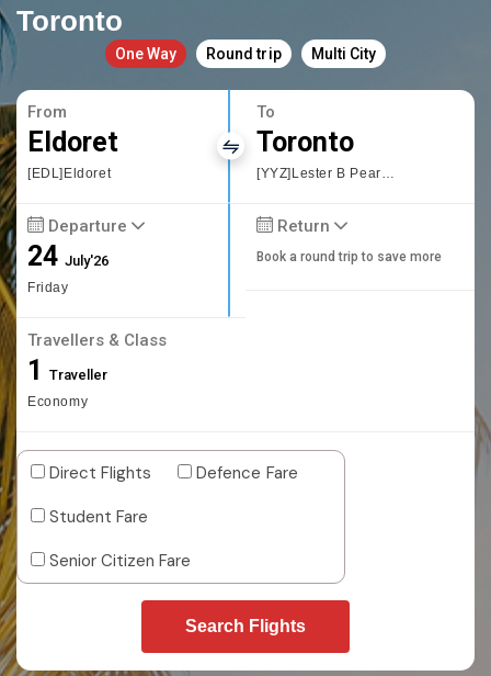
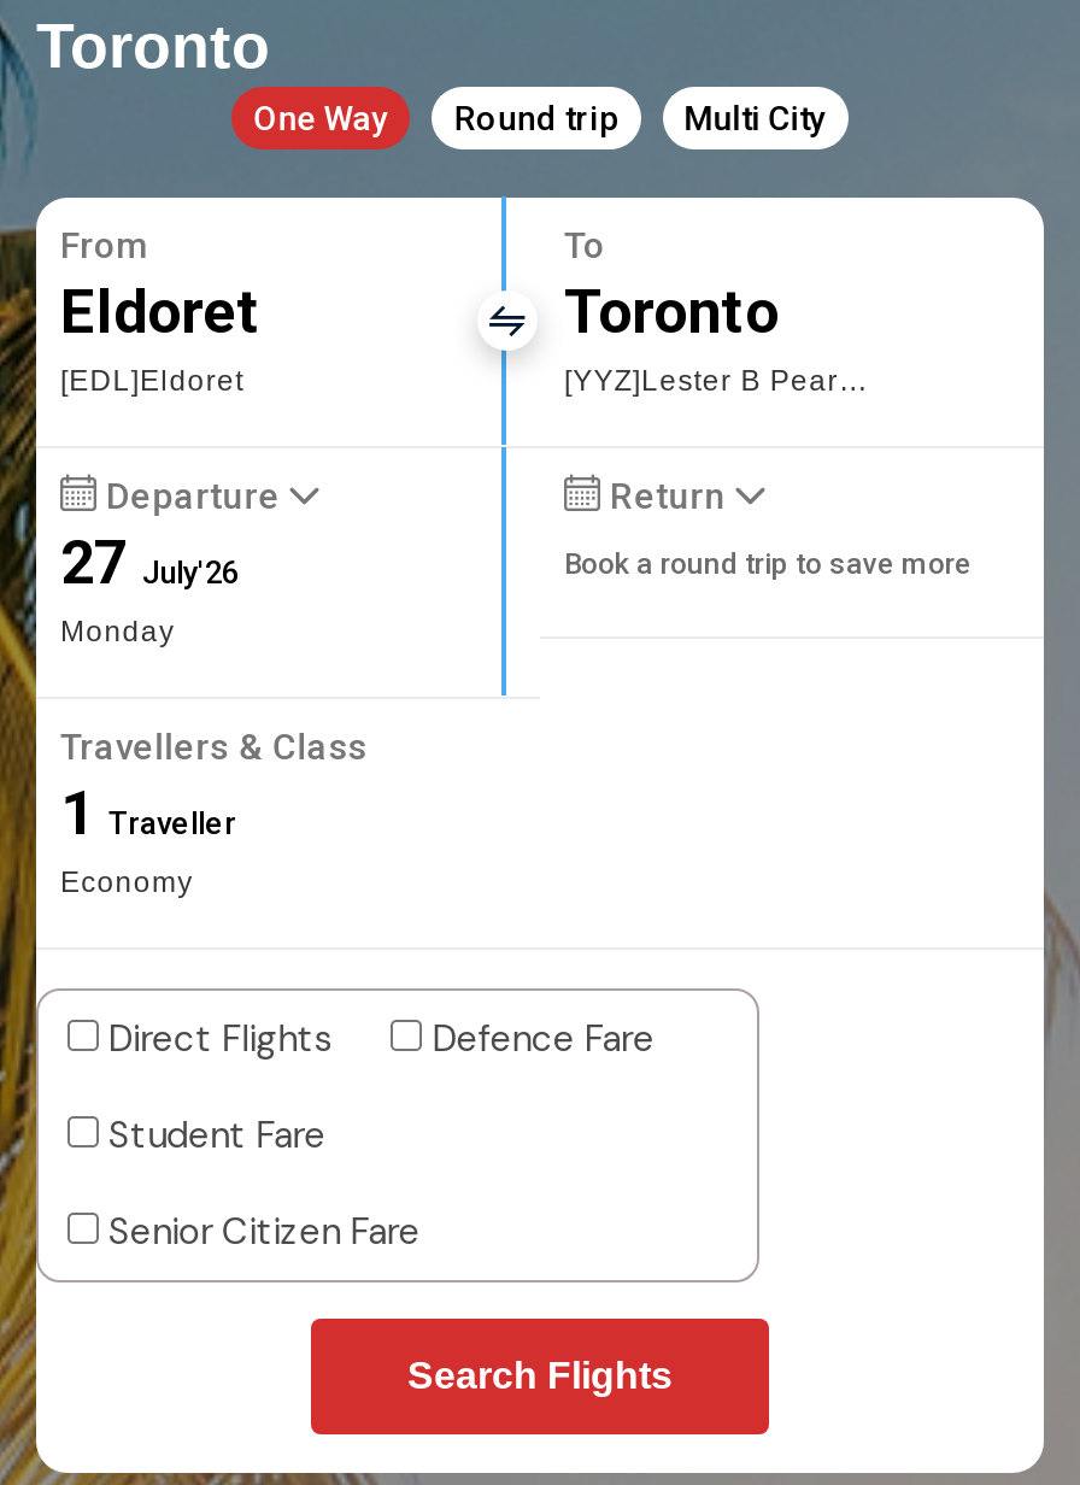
- 24 July'26
- Friday
+ 27 July'26
+ Monday
